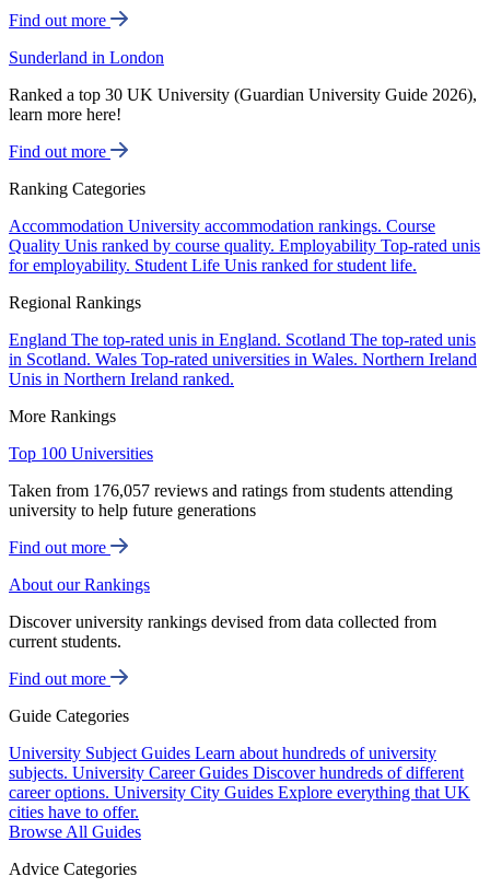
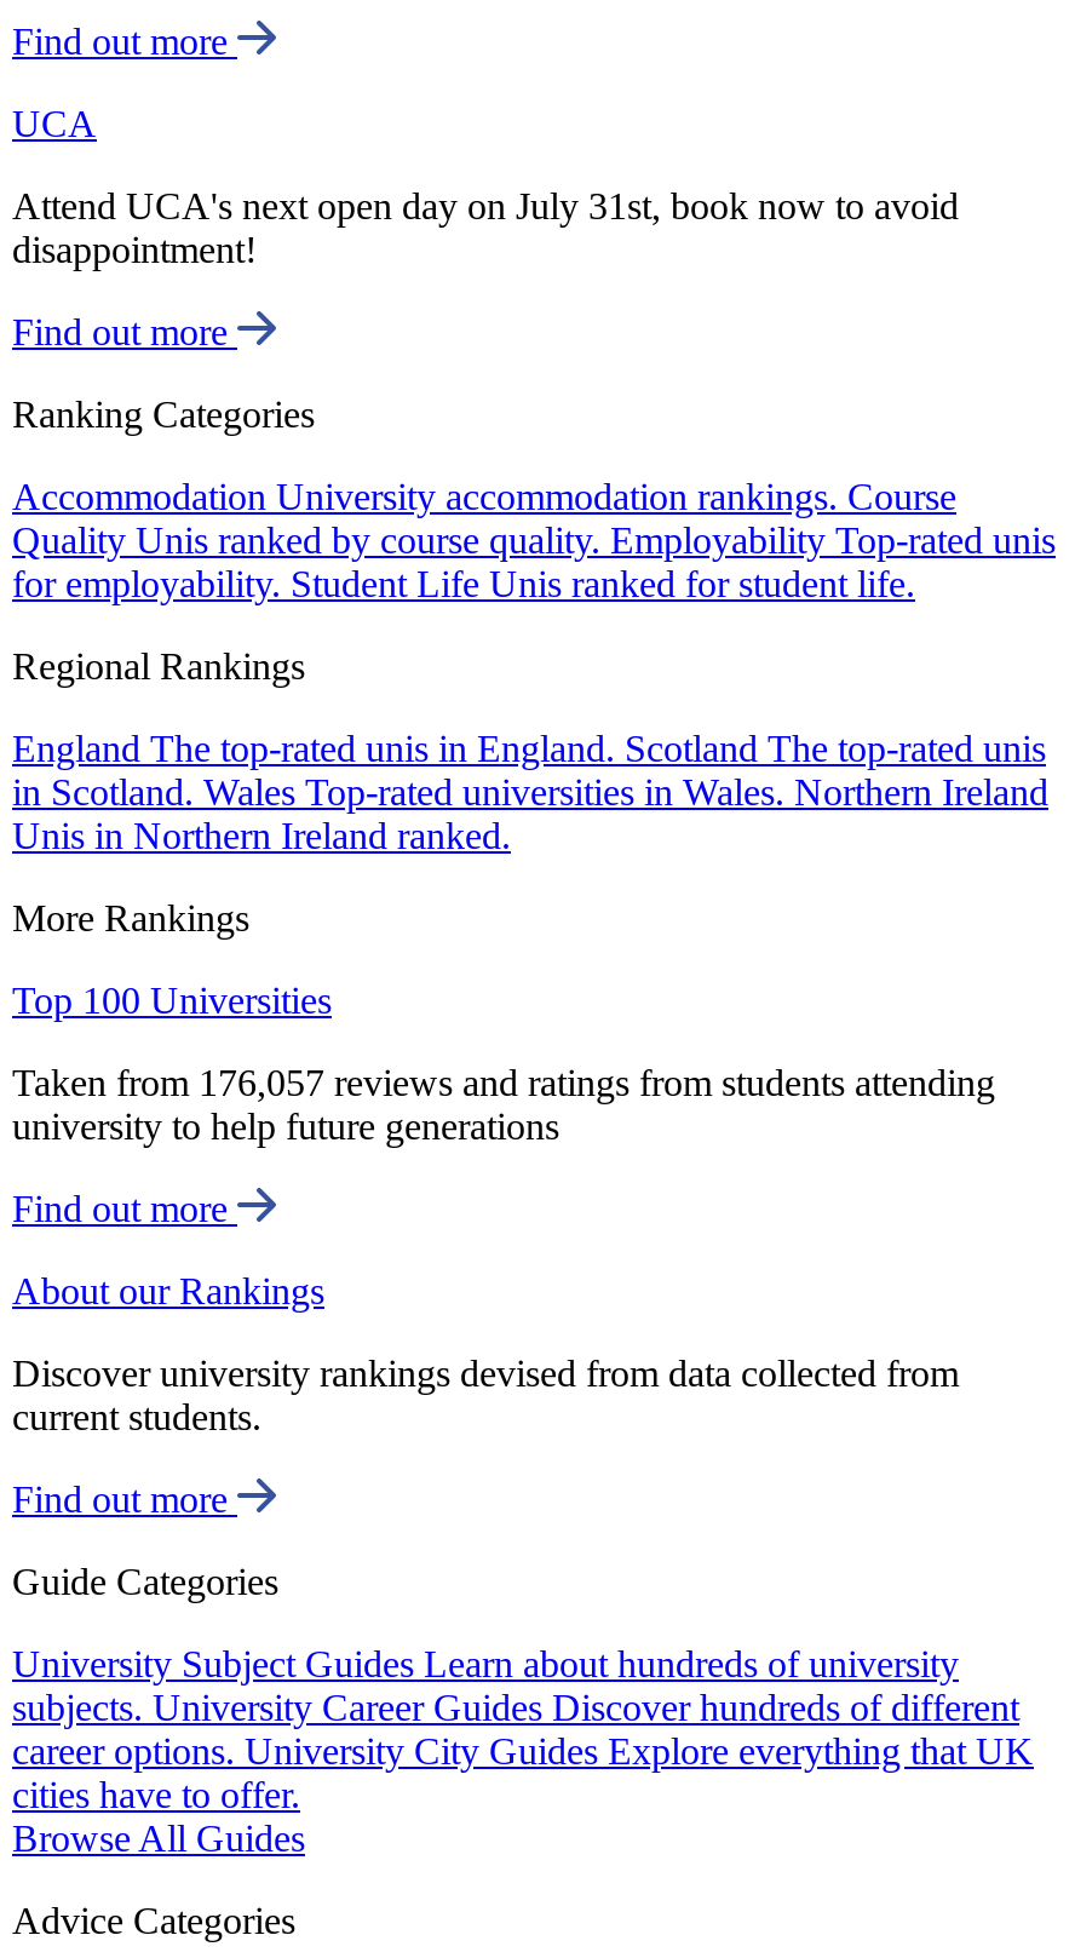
- Sunderland in London
+ UCA

- Ranked a top 30 UK University (Guardian University Guide 2026),
- learn more here!
+ Attend UCA's next open day on July 31st, book now to avoid
+ disappointment!
